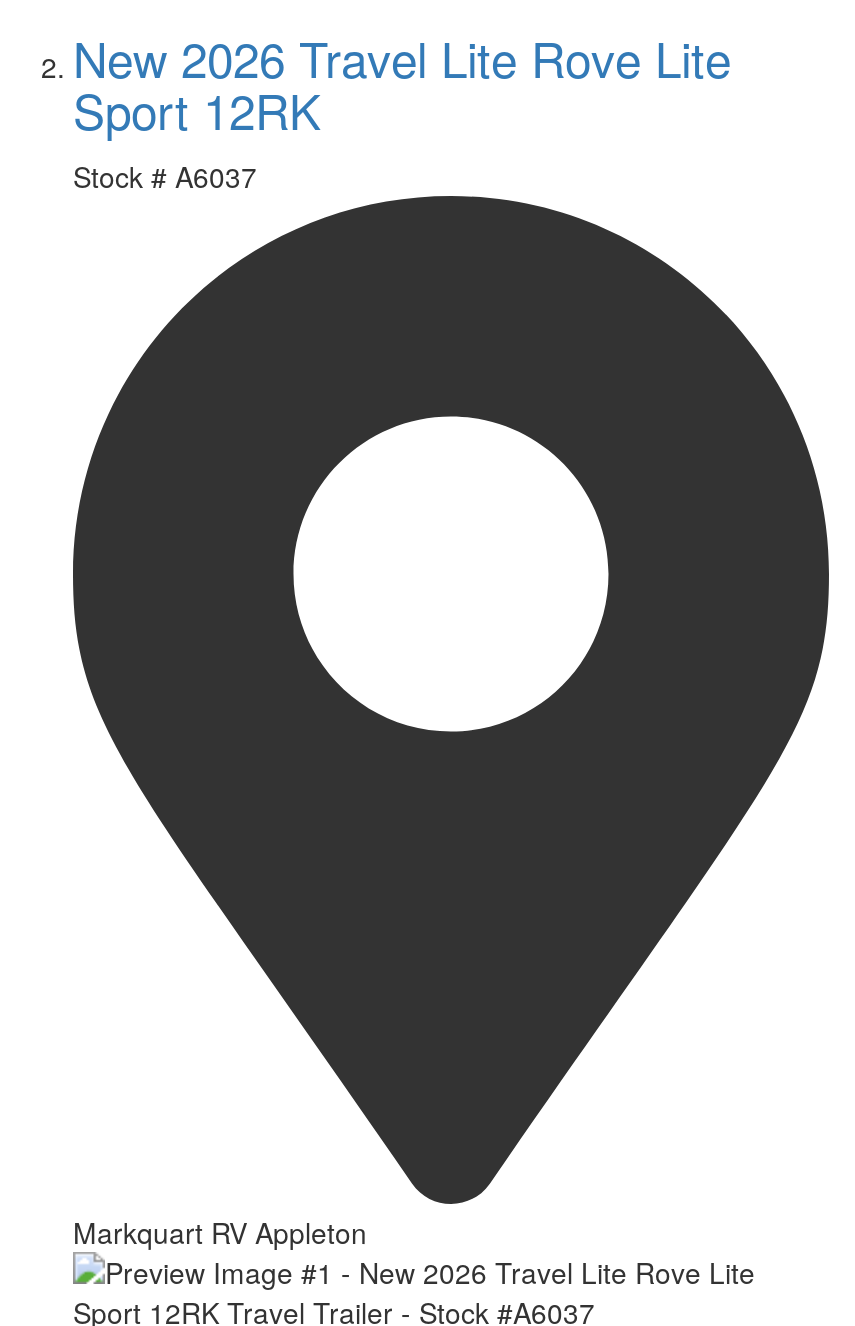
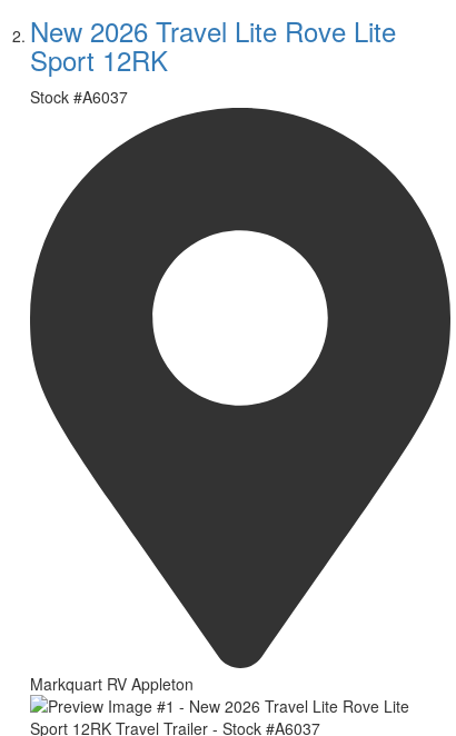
- Stock # A6037
+ Stock #A6037
